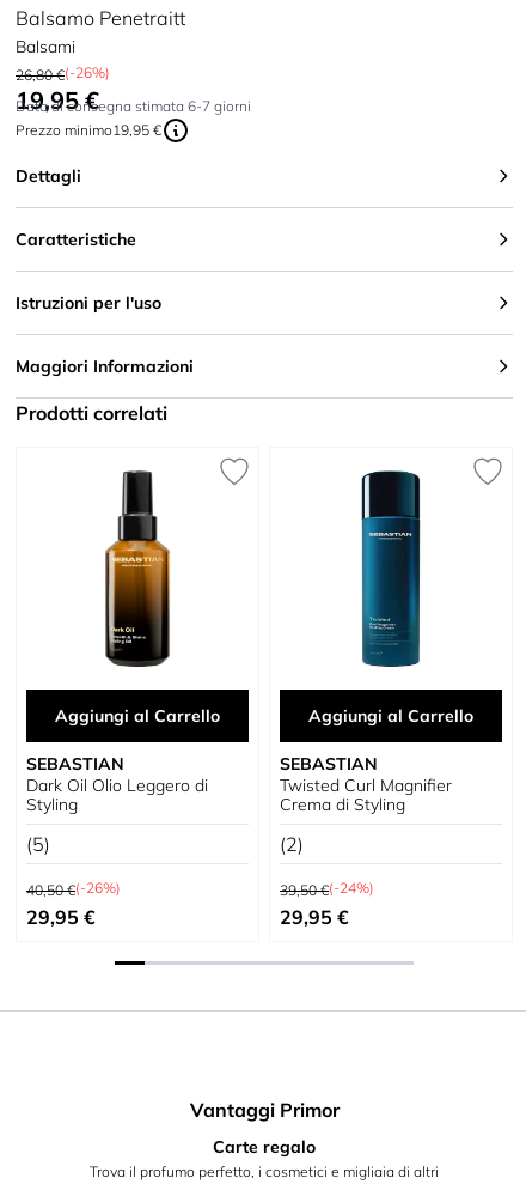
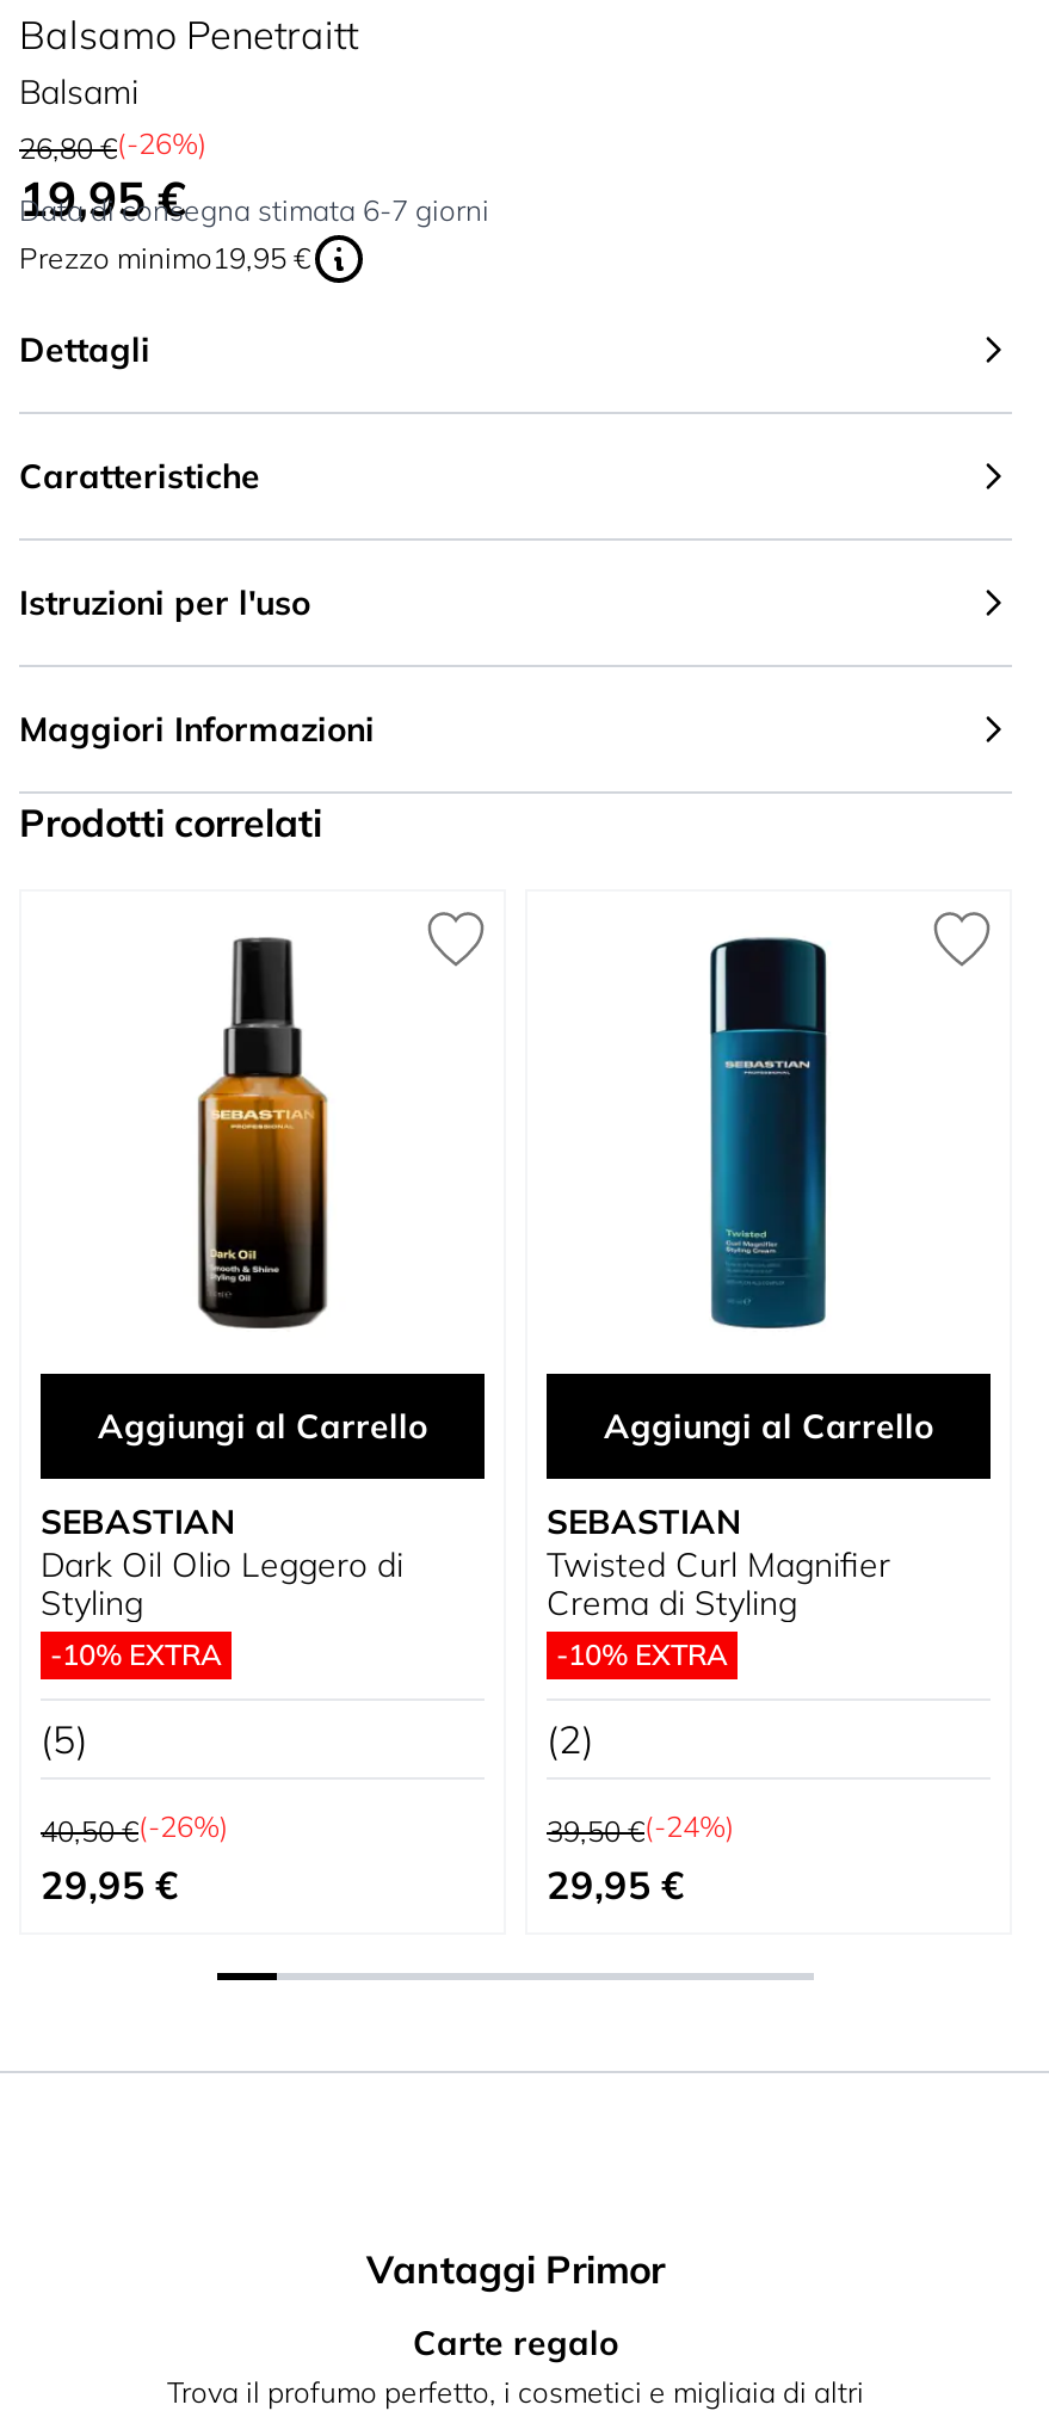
+ -10% EXTRA

+ -10% EXTRA
